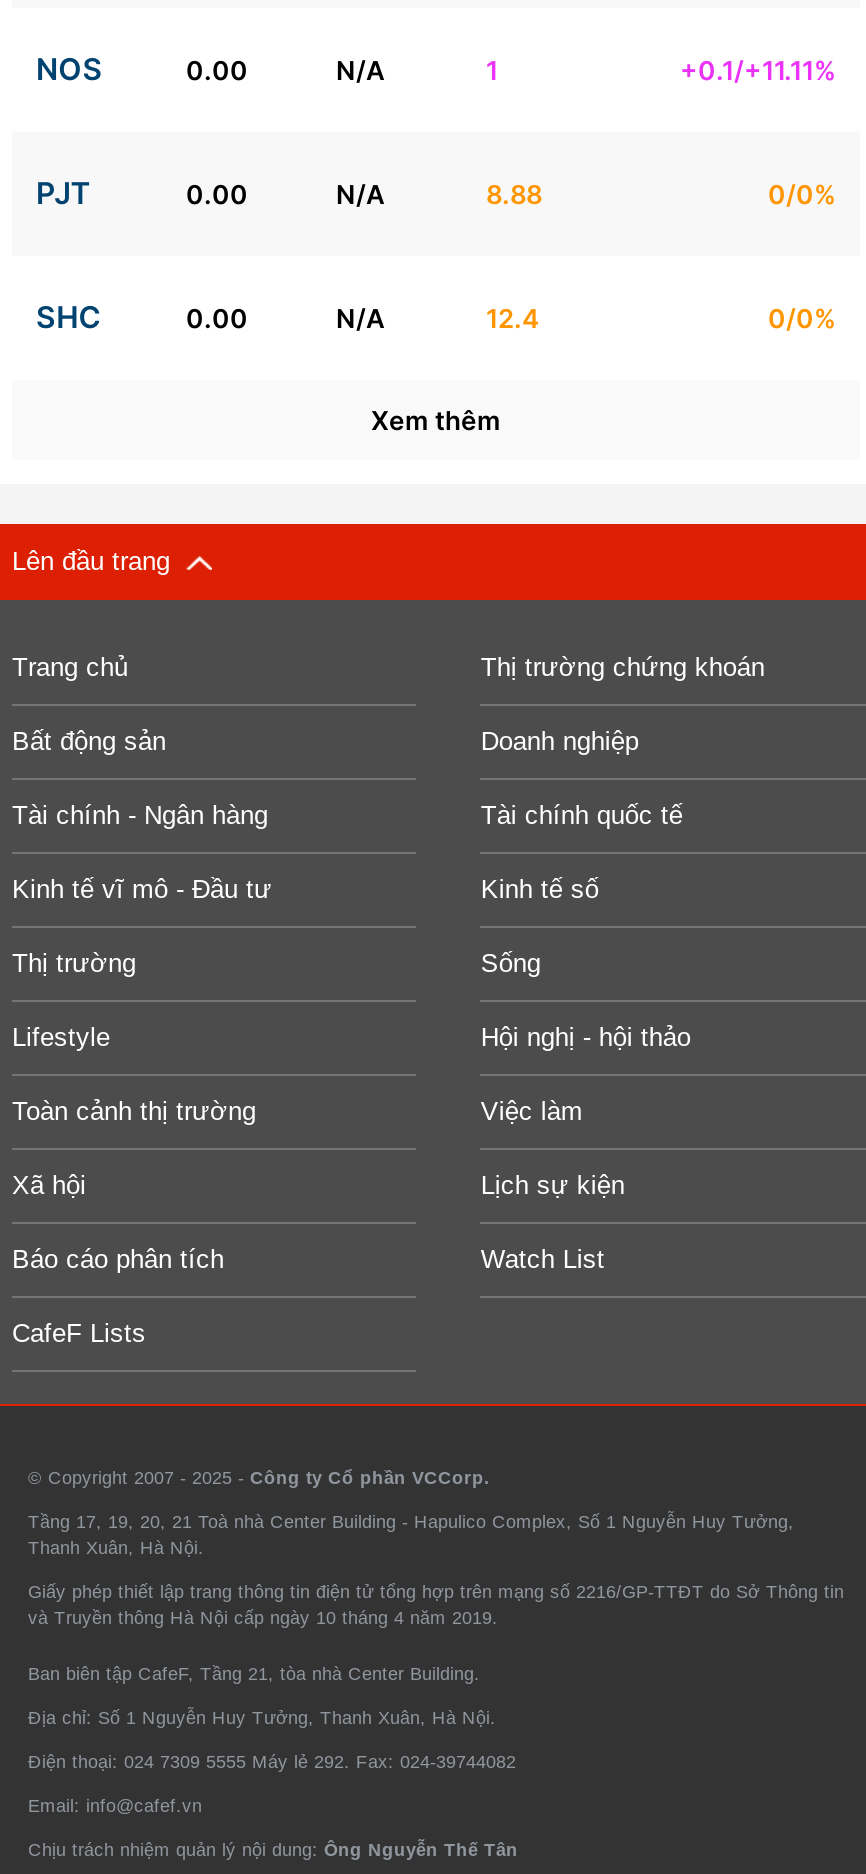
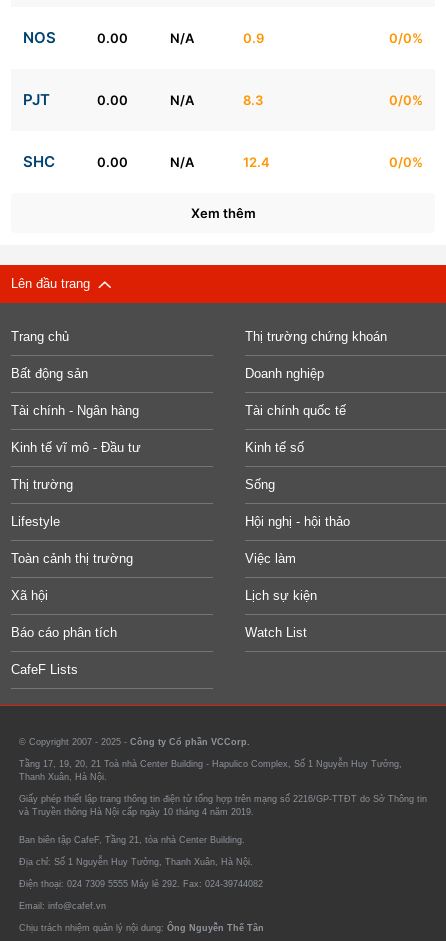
- 1
+ 0.9

- +0.1/+11.11%
+ 0/0%

- 8.88
+ 8.3
